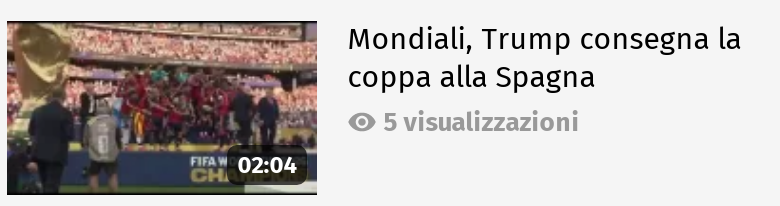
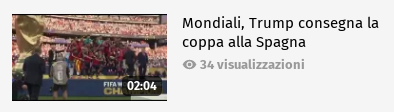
- 5 visualizzazioni
+ 34 visualizzazioni
